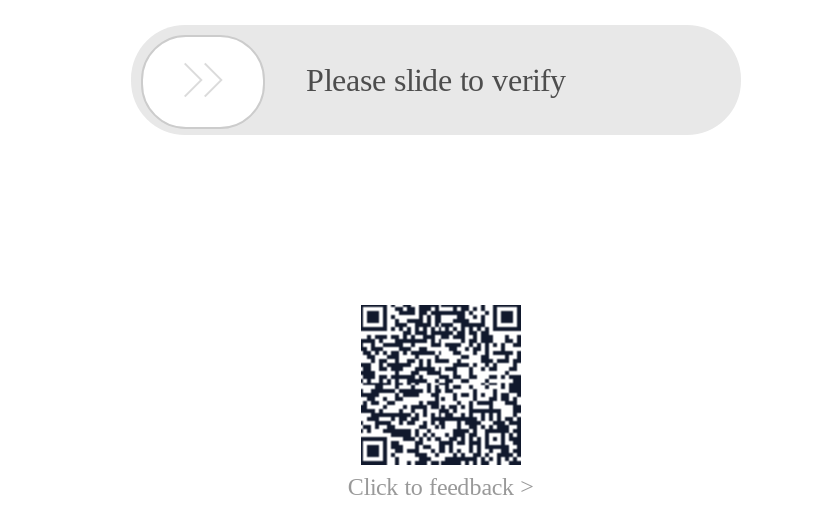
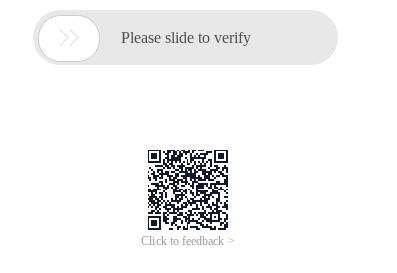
- [image]
+ [image]
